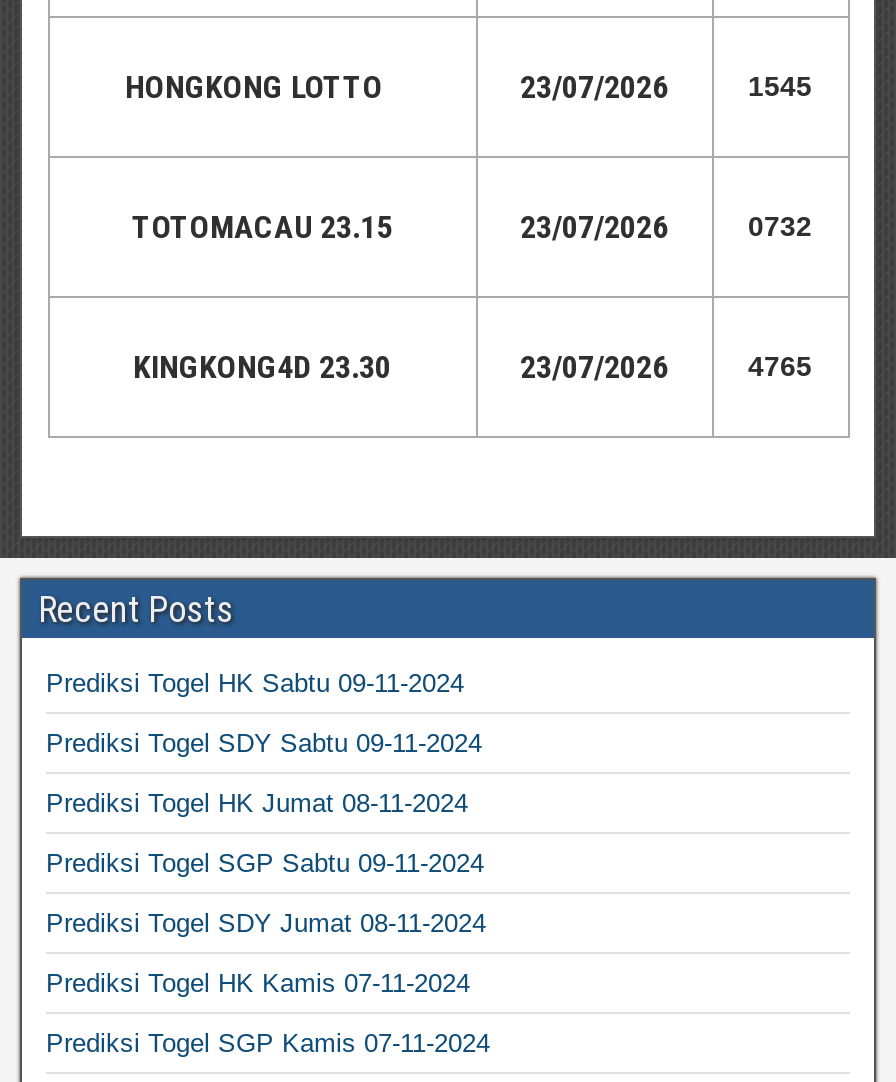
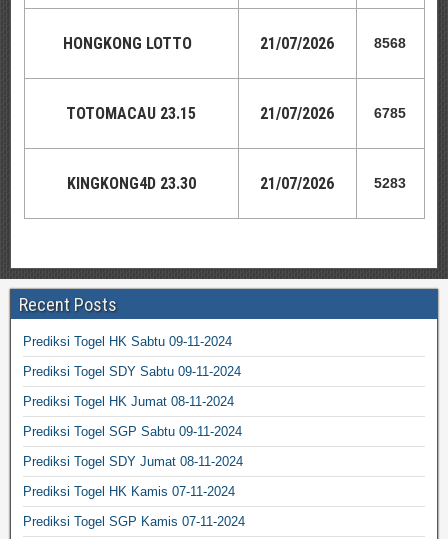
- 23/07/2026
+ 21/07/2026

- 1545
+ 8568

- 23/07/2026
+ 21/07/2026

- 0732
+ 6785

- 23/07/2026
+ 21/07/2026

- 4765
+ 5283
